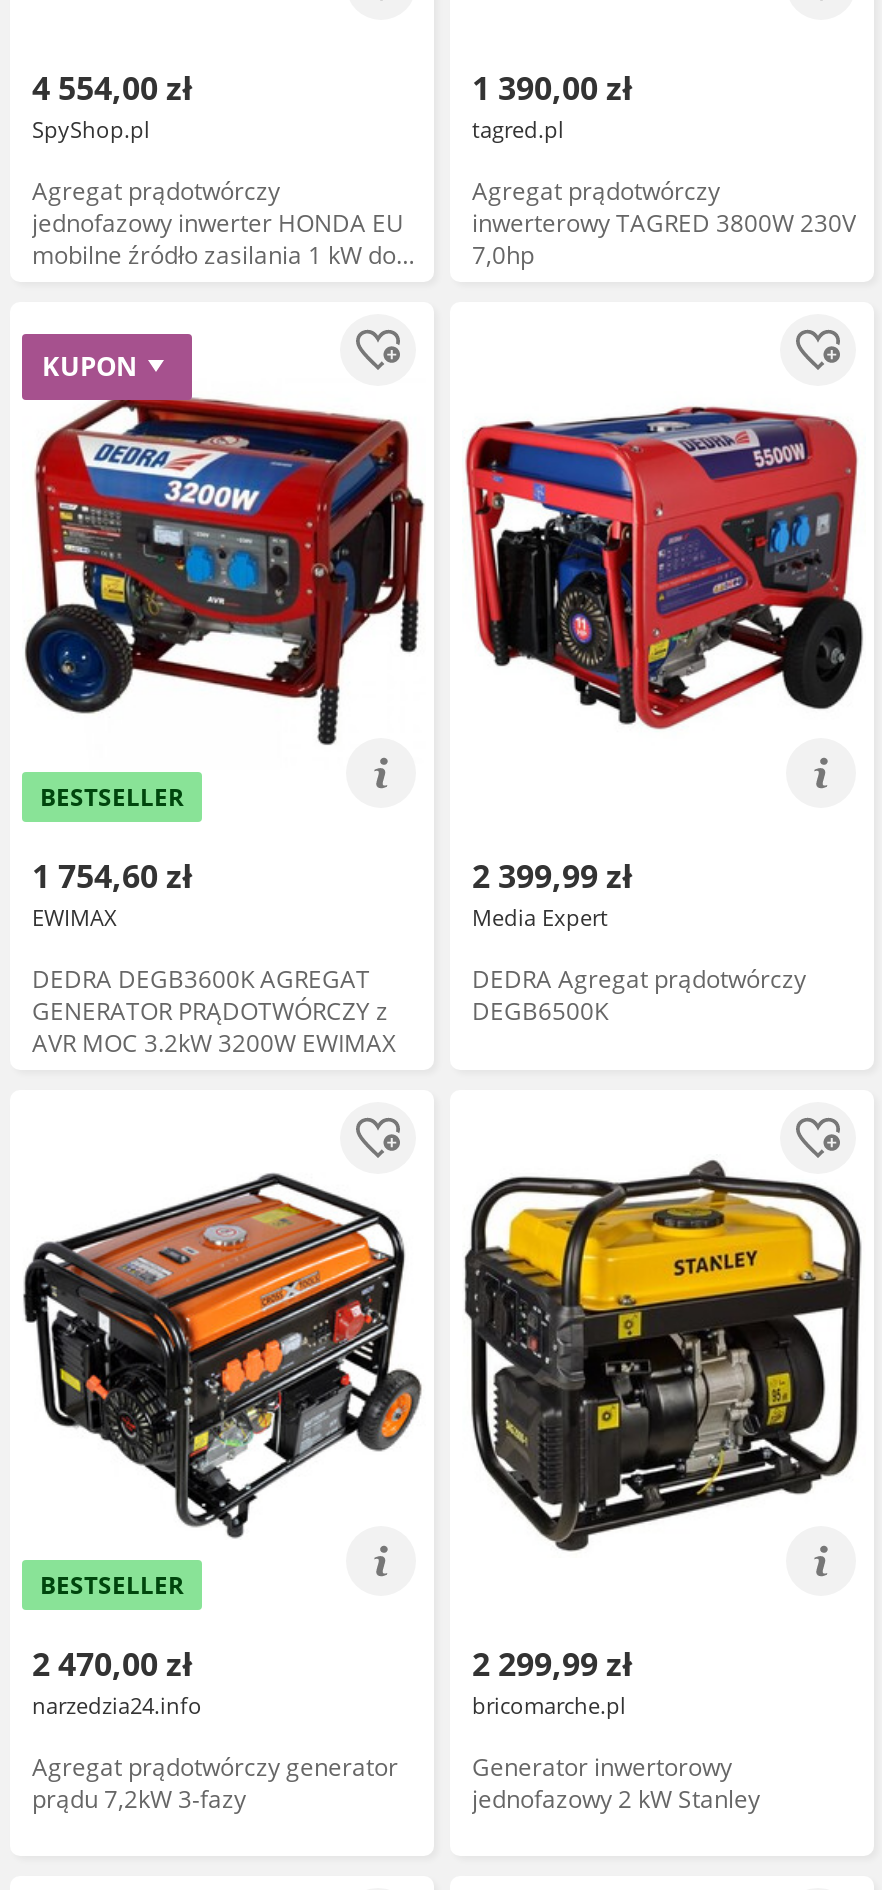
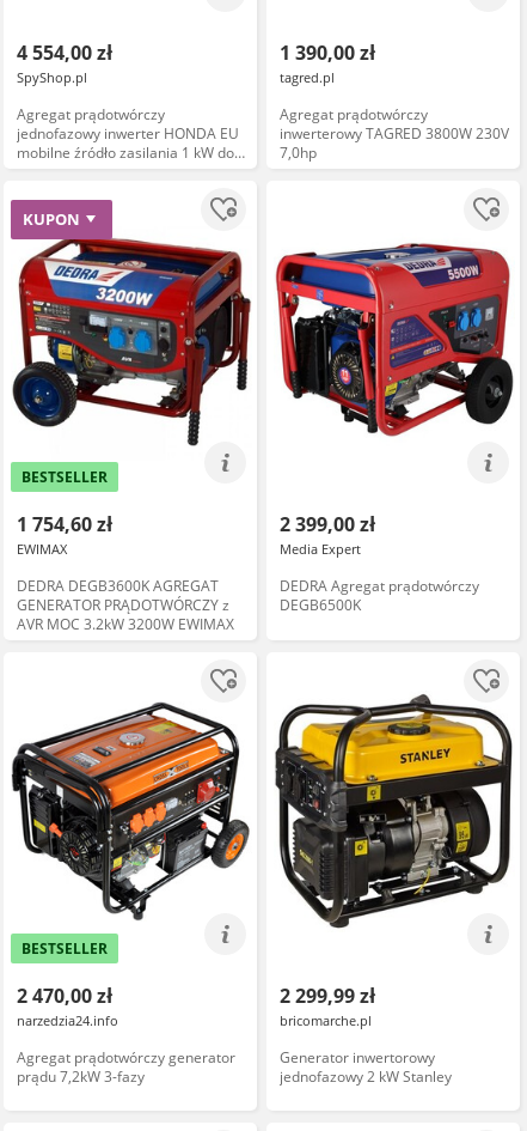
- 2 399,99 zł
+ 2 399,00 zł
